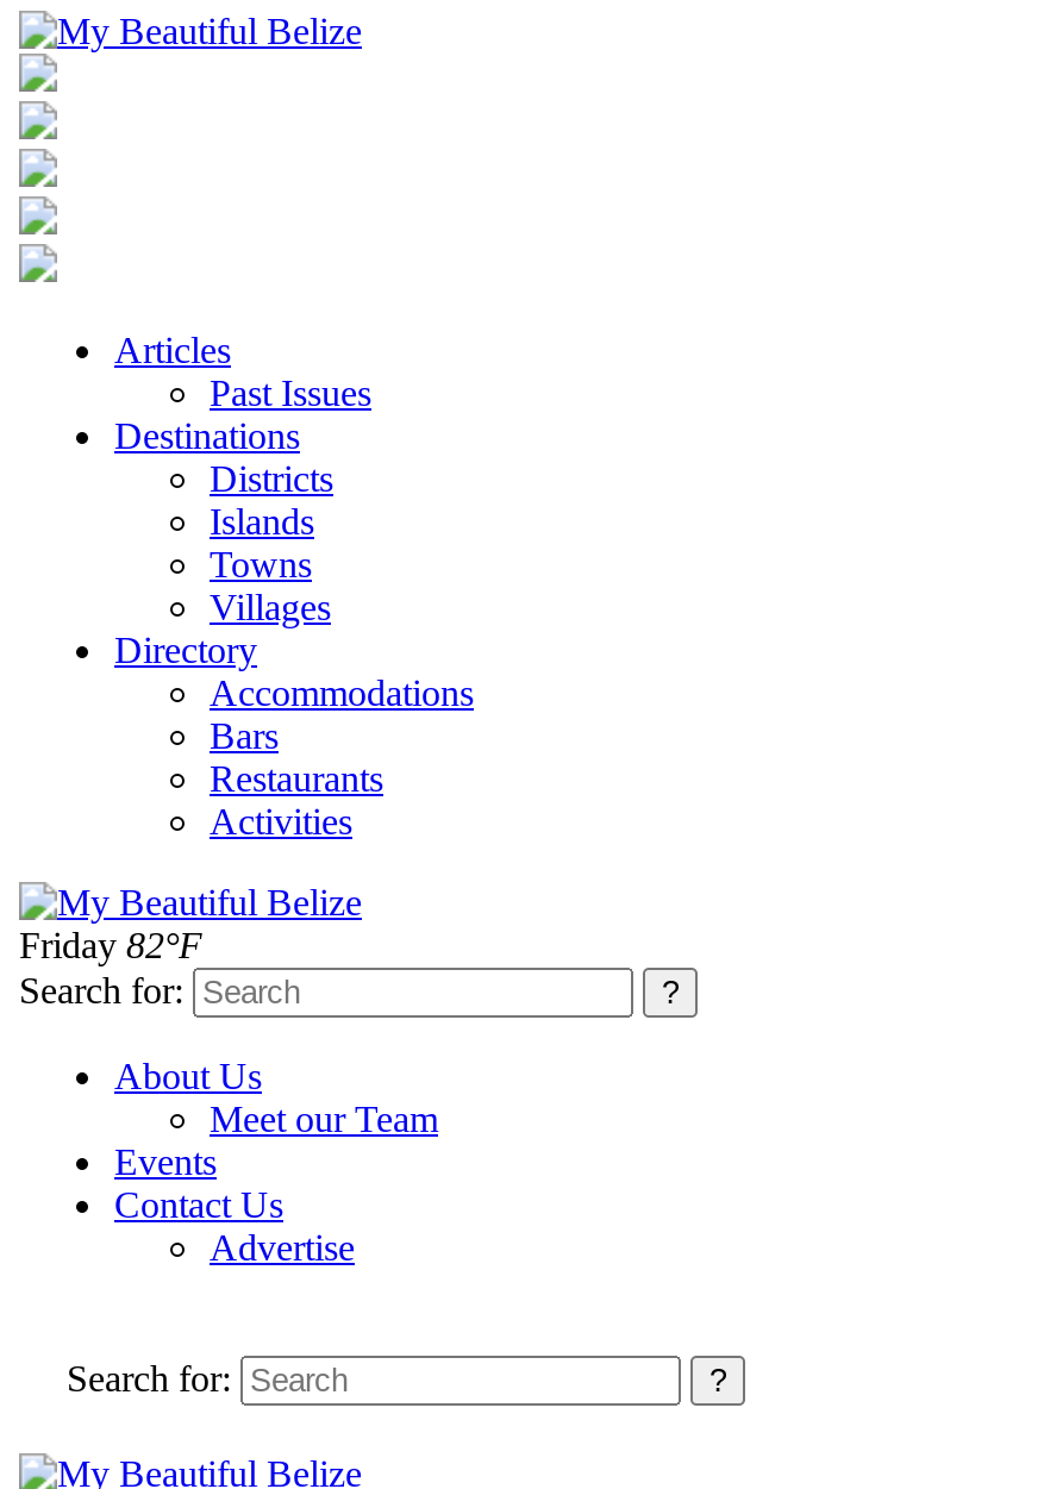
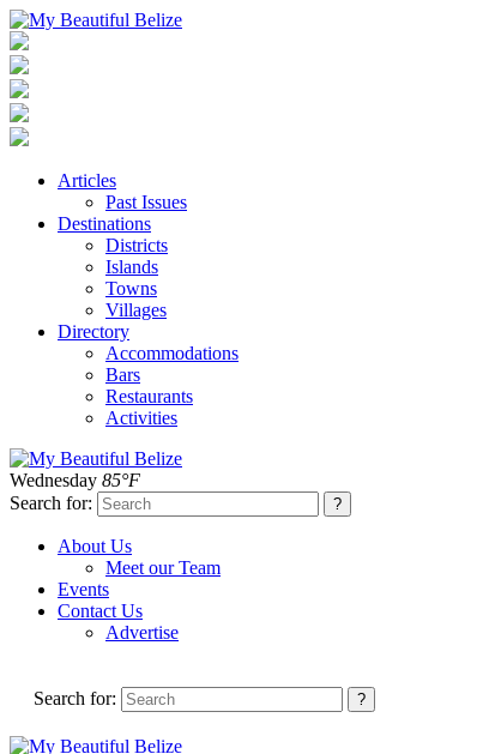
- Friday 82°F
+ Wednesday 85°F
